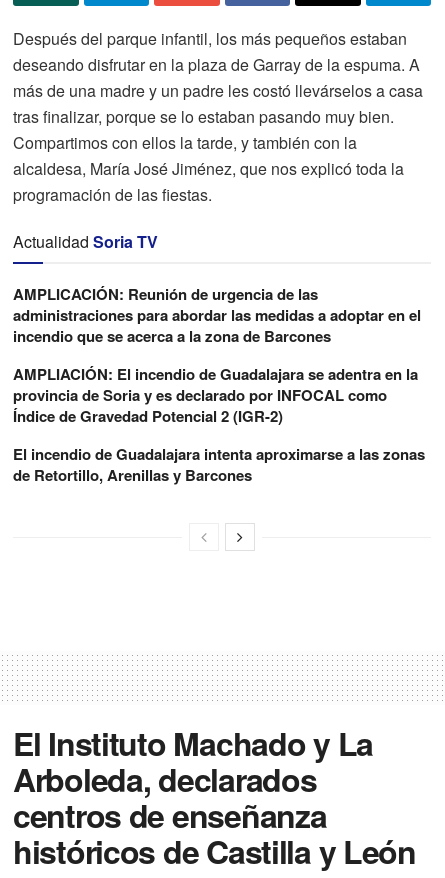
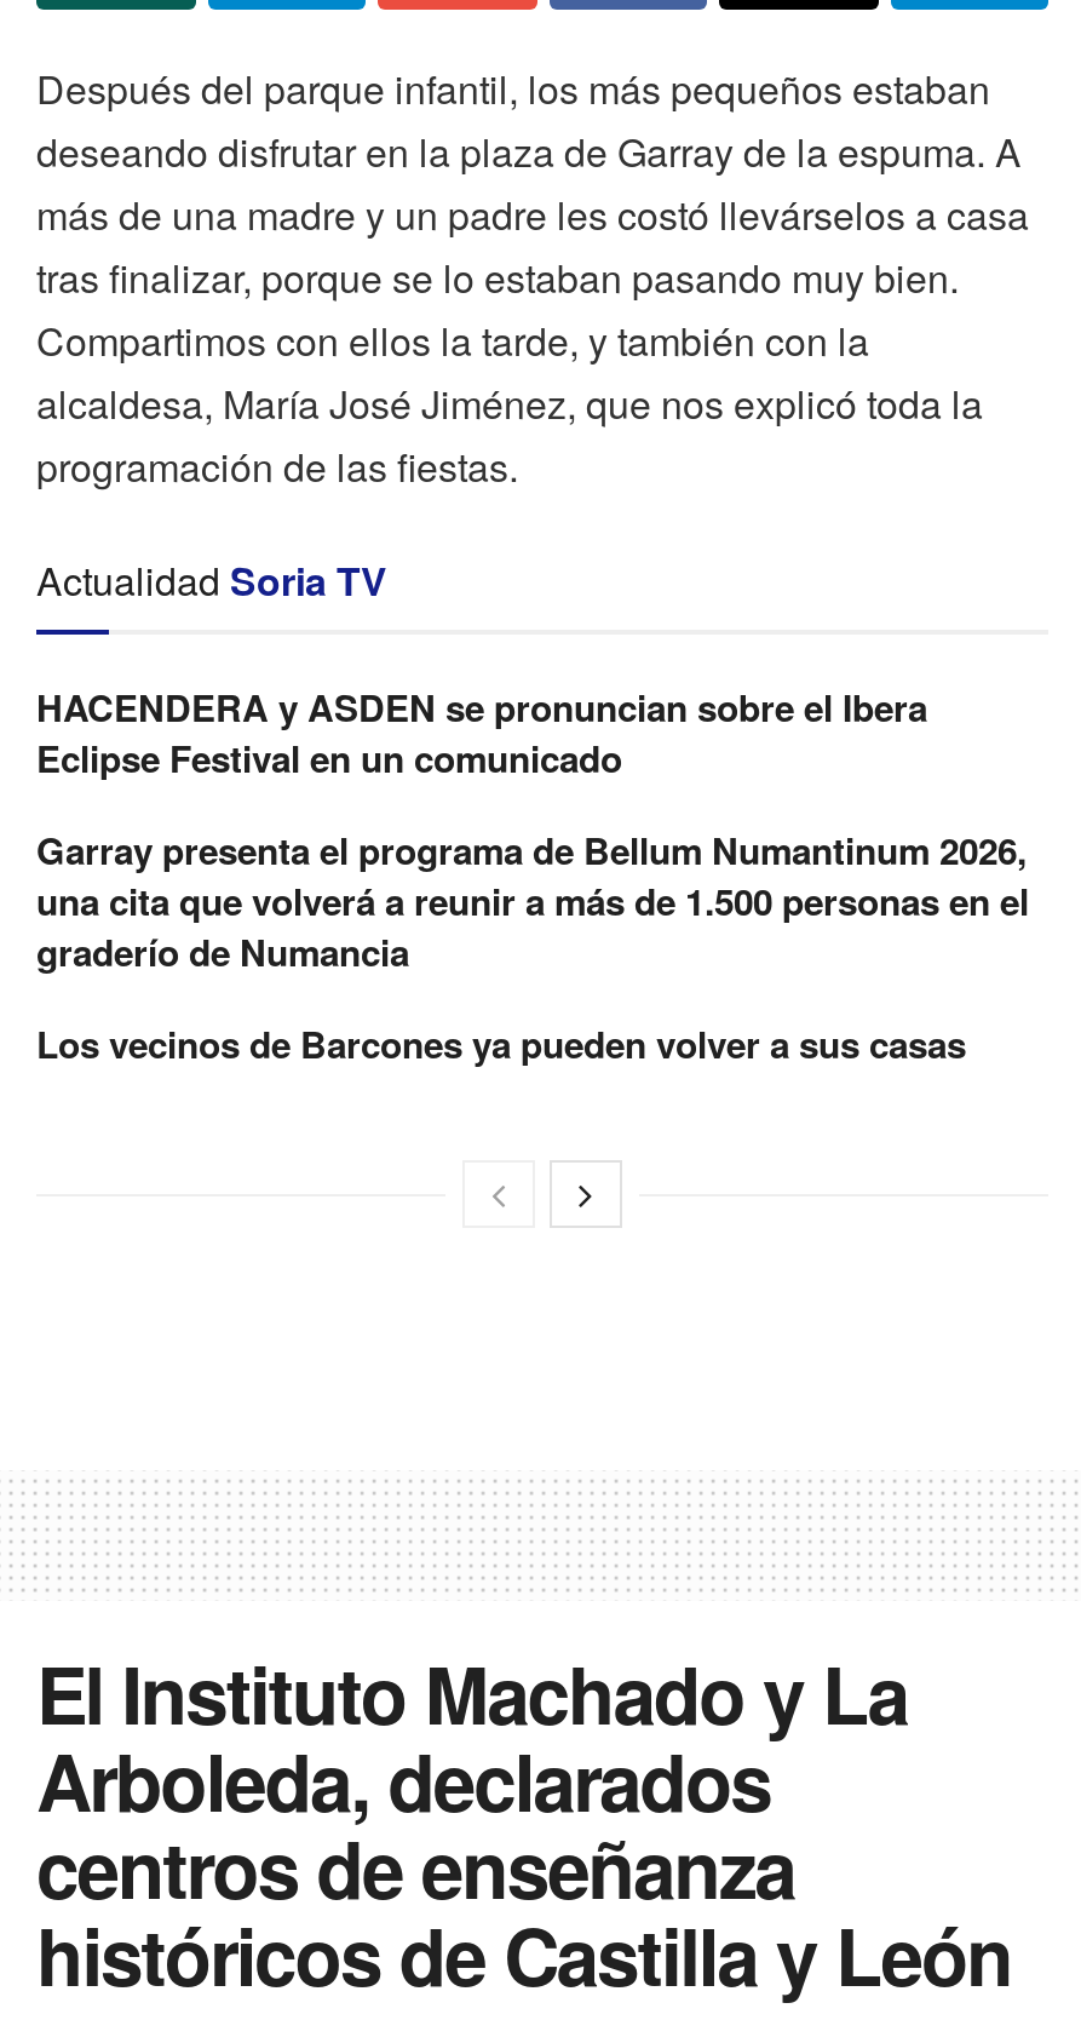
- AMPLICACIÓN: Reunión de urgencia de las
- administraciones para abordar las medidas a adoptar en el
- incendio que se acerca a la zona de Barcones
+ HACENDERA y ASDEN se pronuncian sobre el Ibera
+ Eclipse Festival en un comunicado

- AMPLIACIÓN: El incendio de Guadalajara se adentra en la
- provincia de Soria y es declarado por INFOCAL como
- Índice de Gravedad Potencial 2 (IGR-2)
+ Garray presenta el programa de Bellum Numantinum 2026,
+ una cita que volverá a reunir a más de 1.500 personas en el
+ graderío de Numancia

- El incendio de Guadalajara intenta aproximarse a las zonas
- de Retortillo, Arenillas y Barcones
+ Los vecinos de Barcones ya pueden volver a sus casas
